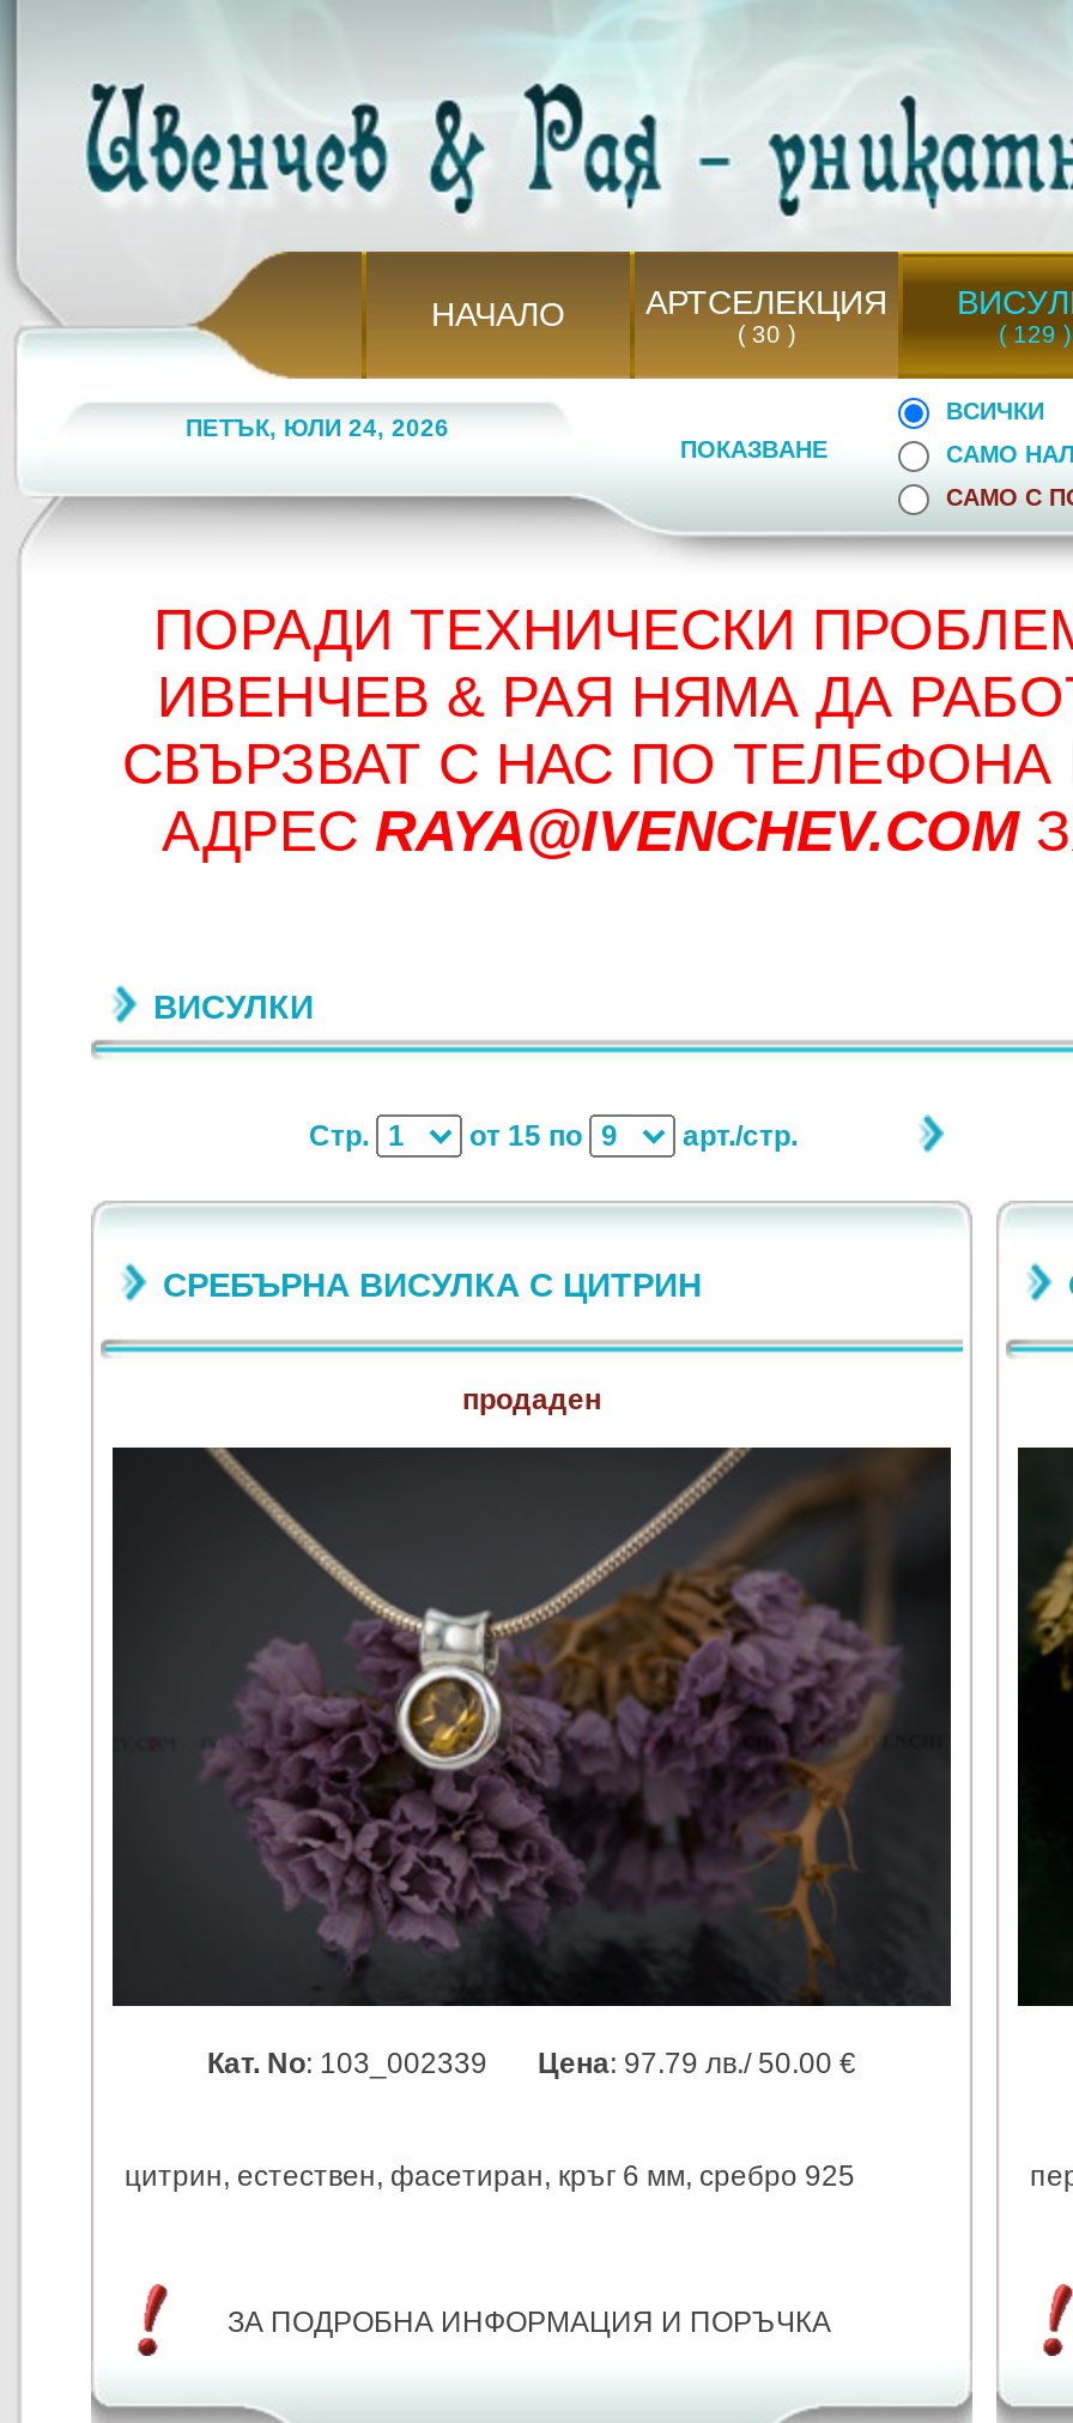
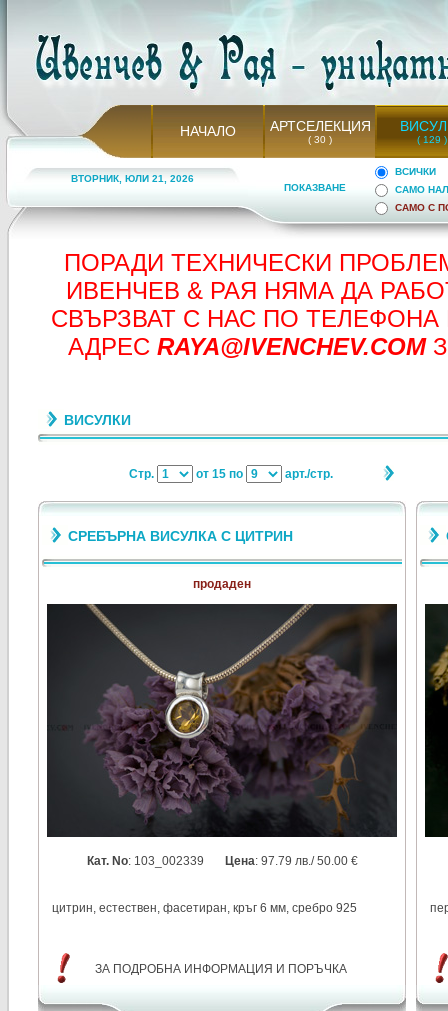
- ПЕТЪК, ЮЛИ 24, 2026
+ ВТОРНИК, ЮЛИ 21, 2026
